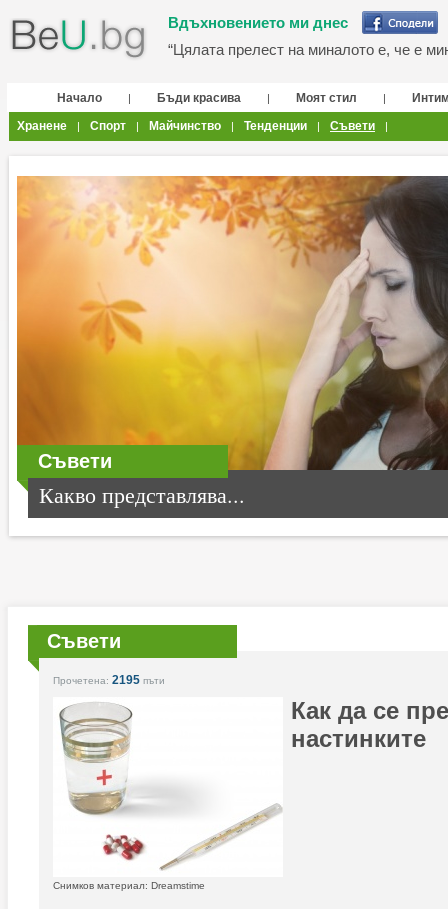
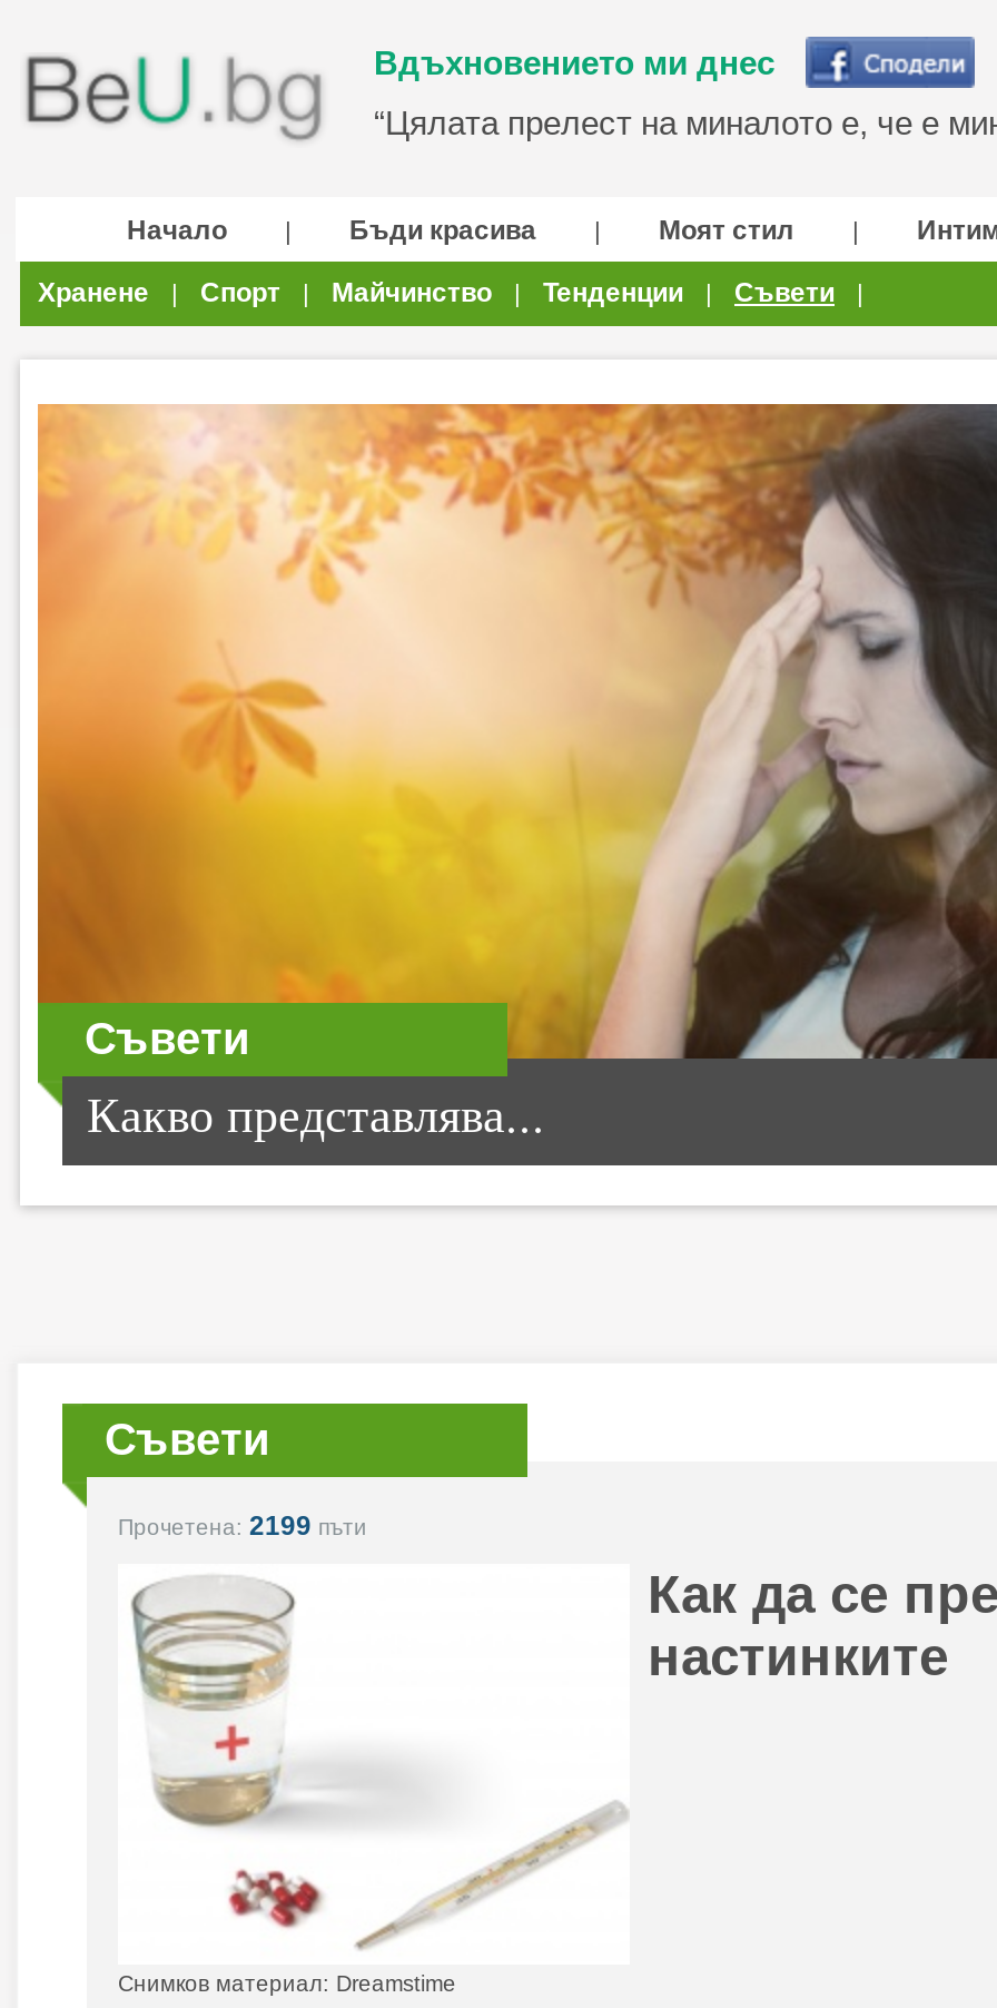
- Прочетена: 2195 пъти
+ Прочетена: 2199 пъти
